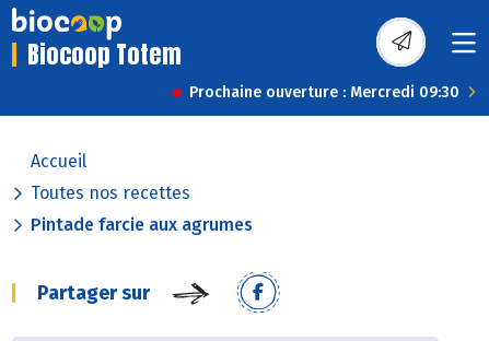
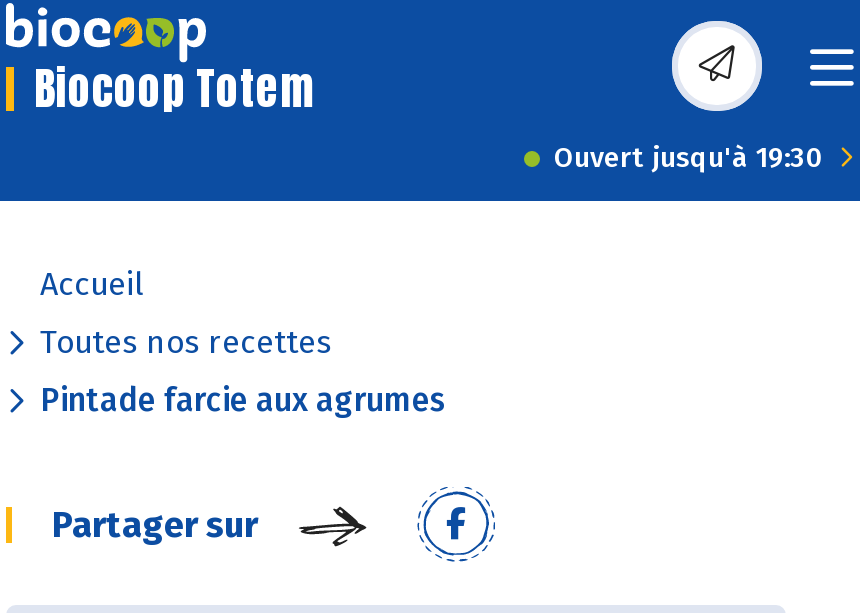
- Prochaine ouverture : Mercredi 09:30
+ Ouvert jusqu'à 19:30
